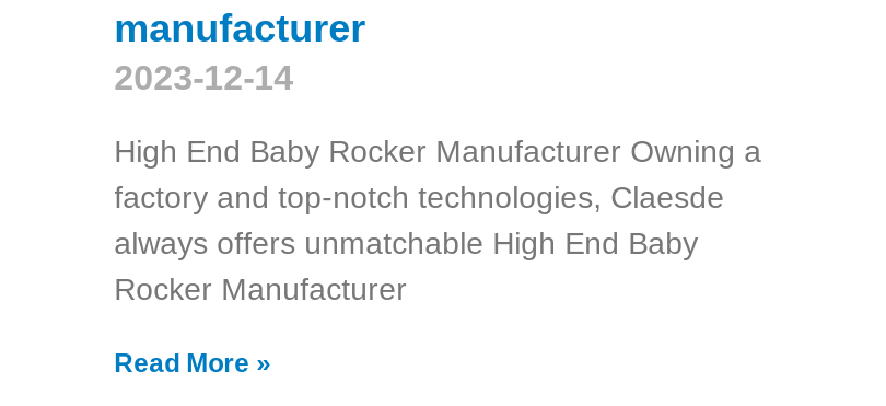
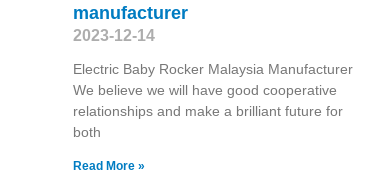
- High End Baby Rocker Manufacturer Owning a
- factory and top-notch technologies, Claesde
- always offers unmatchable High End Baby
- Rocker Manufacturer
+ Electric Baby Rocker Malaysia Manufacturer
+ We believe we will have good cooperative
+ relationships and make a brilliant future for
+ both
